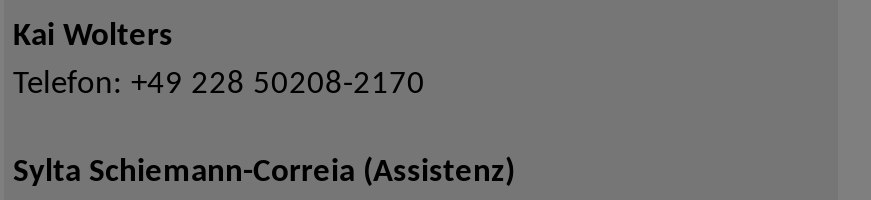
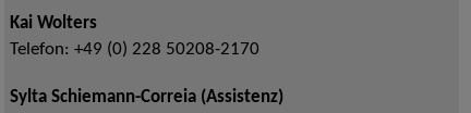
- Telefon: +49 228 50208-2170
+ Telefon: +49 (0) 228 50208-2170
